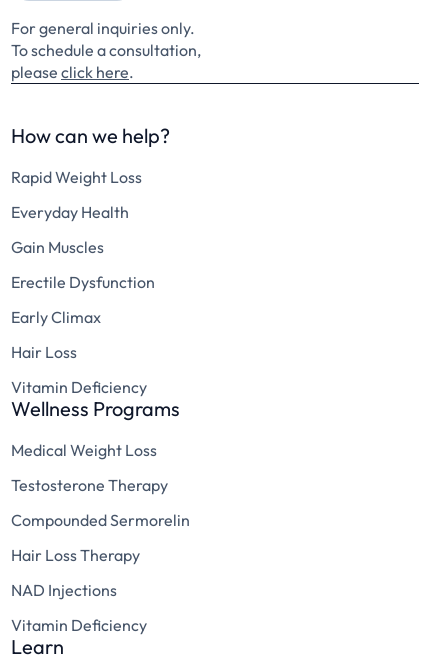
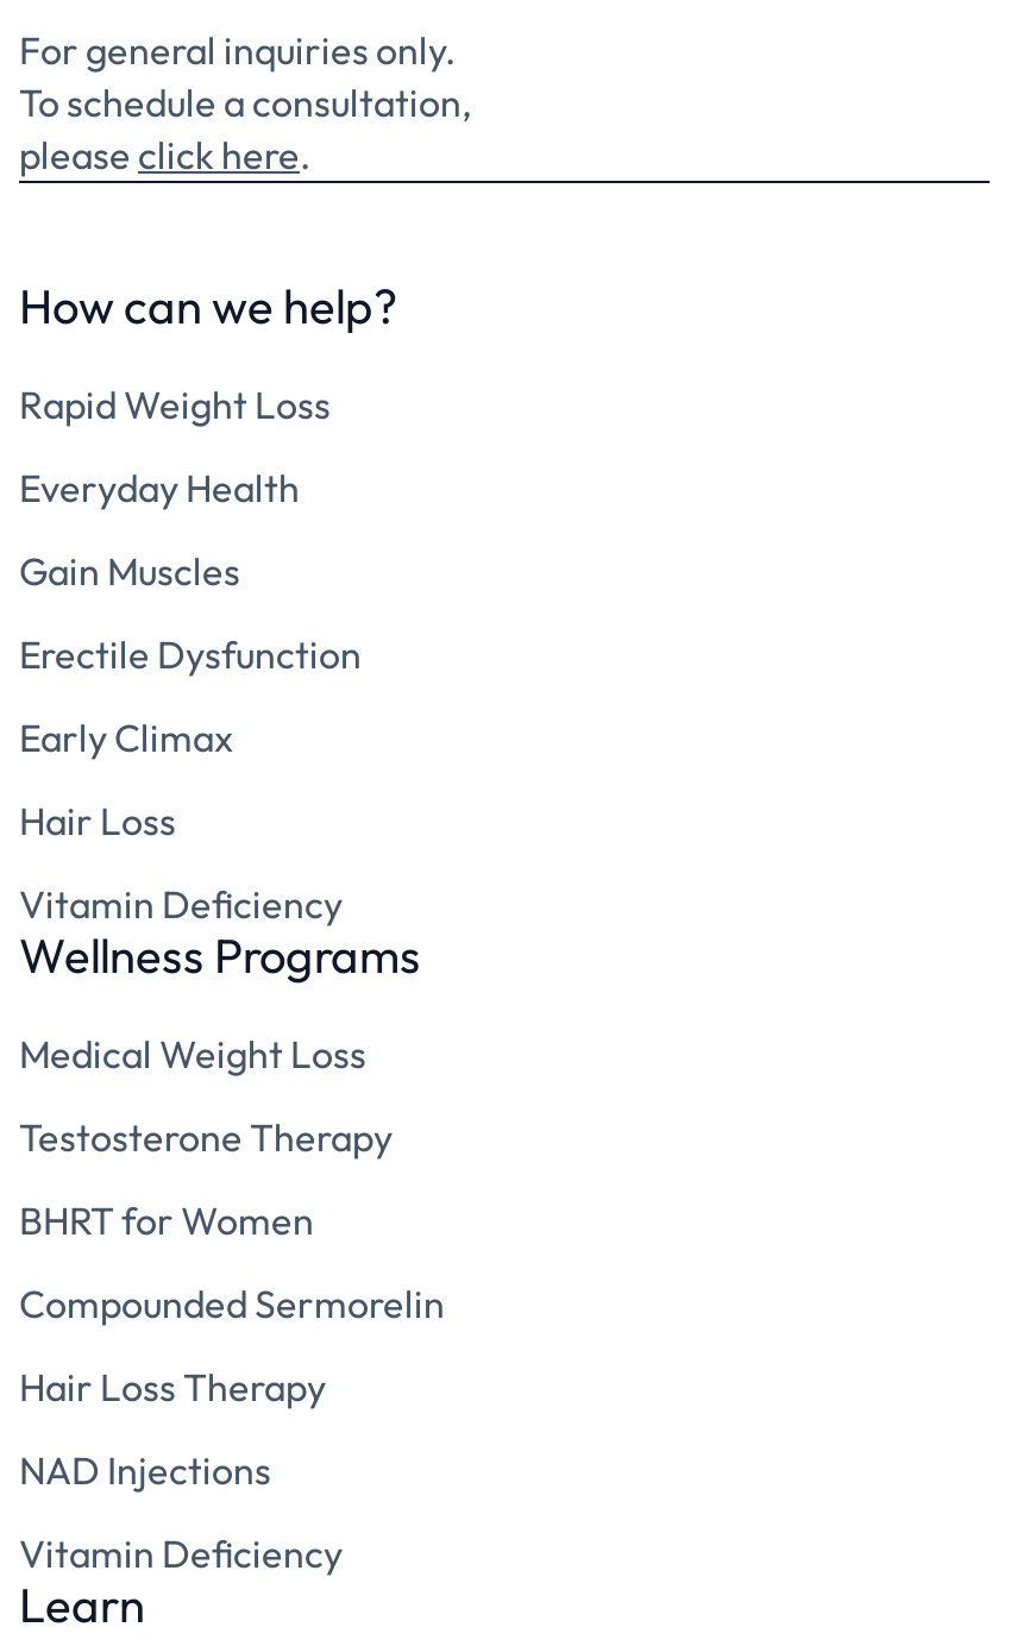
+ BHRT for Women
